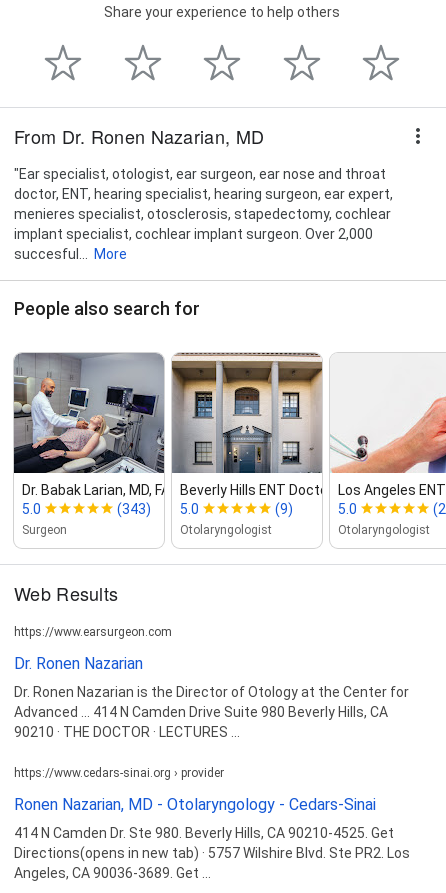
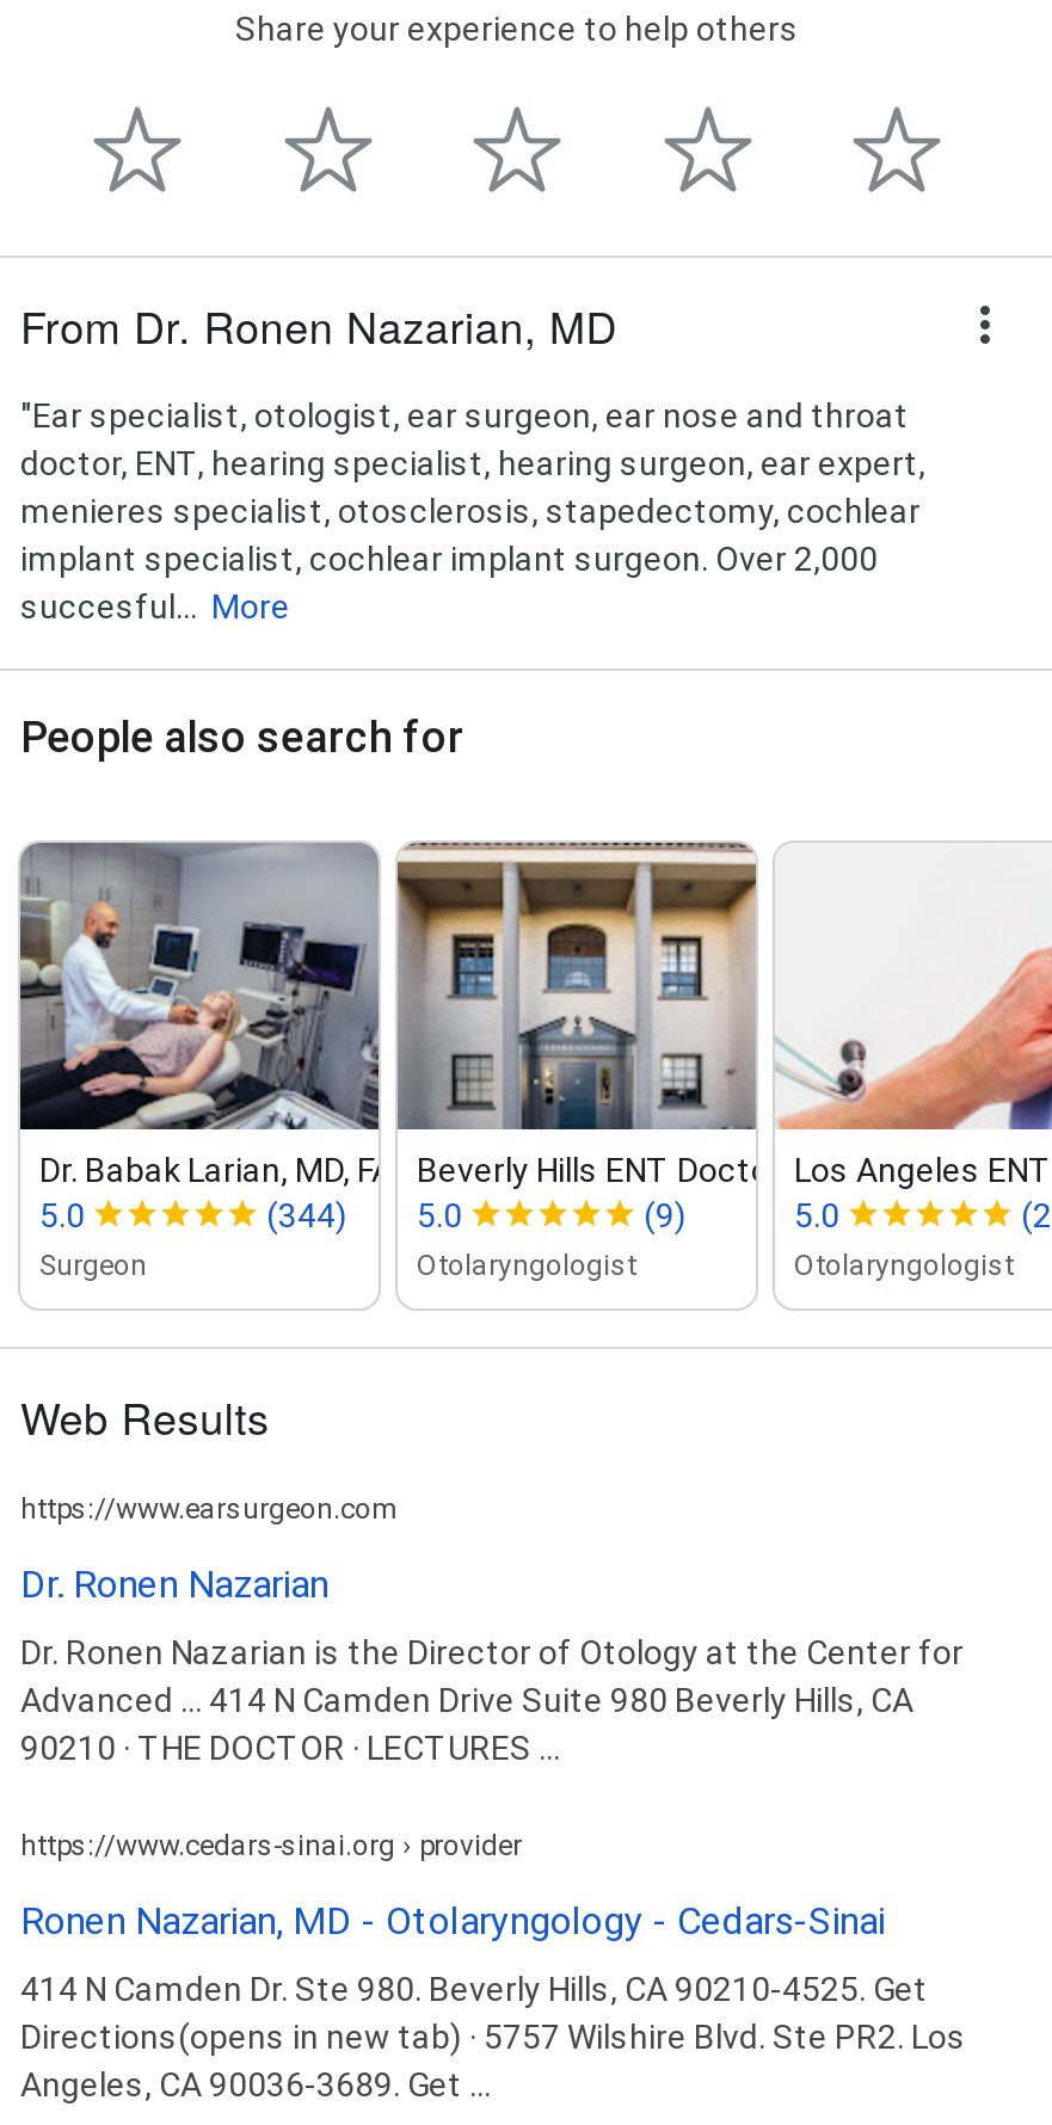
- (343) 5.0
+ (344) 5.0
